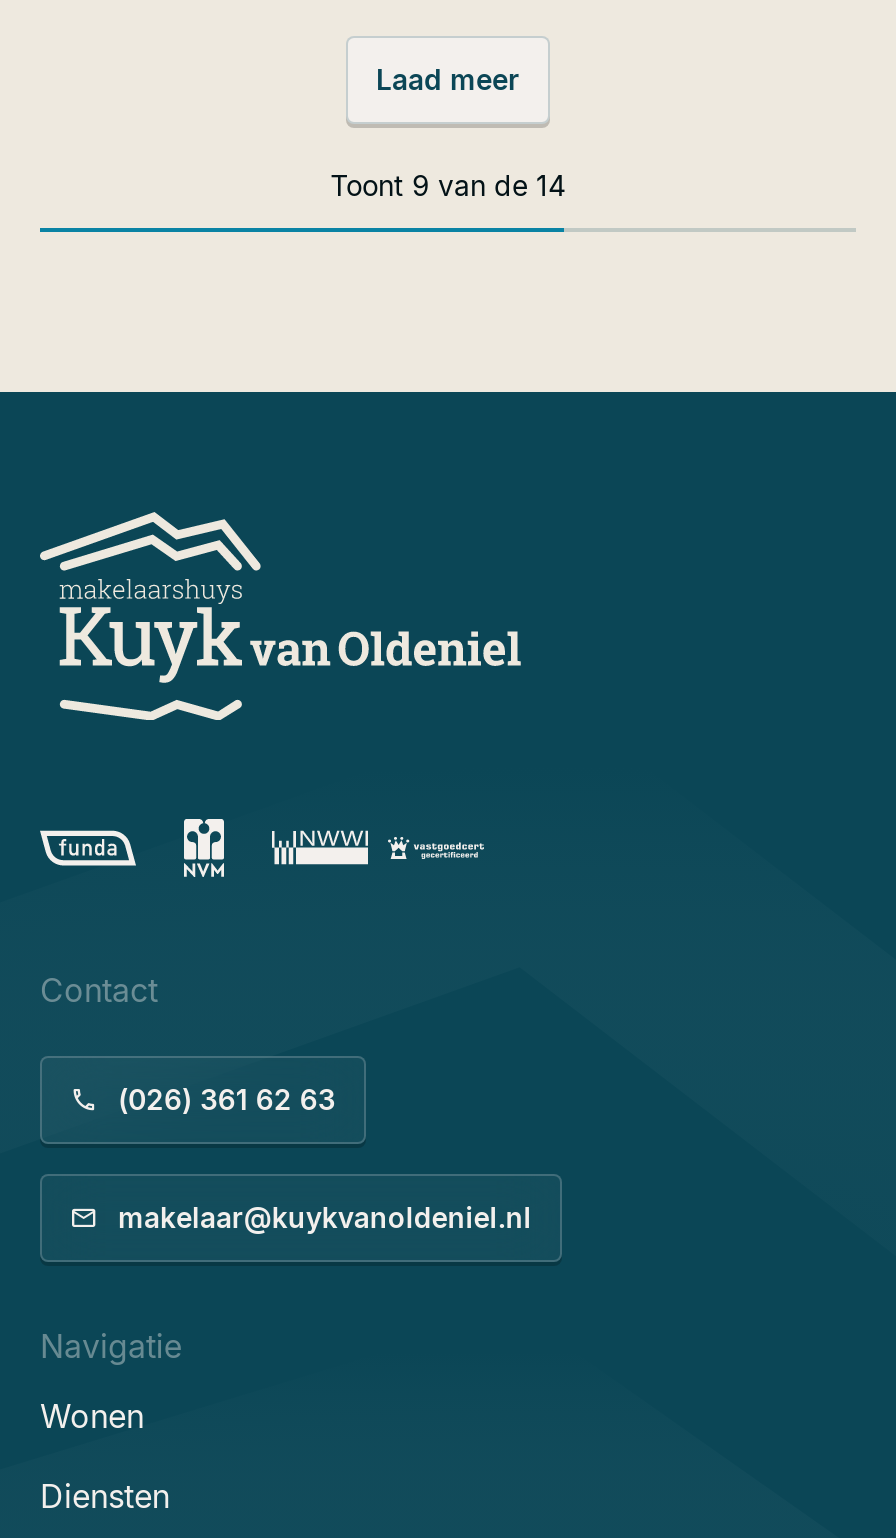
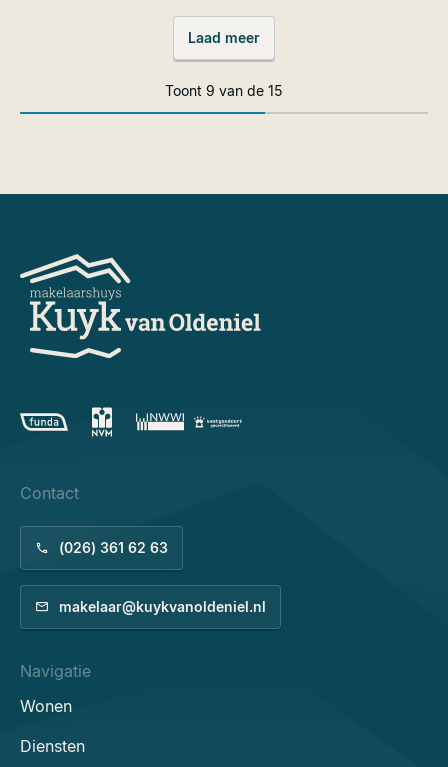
- Toont 9 van de 14
+ Toont 9 van de 15
